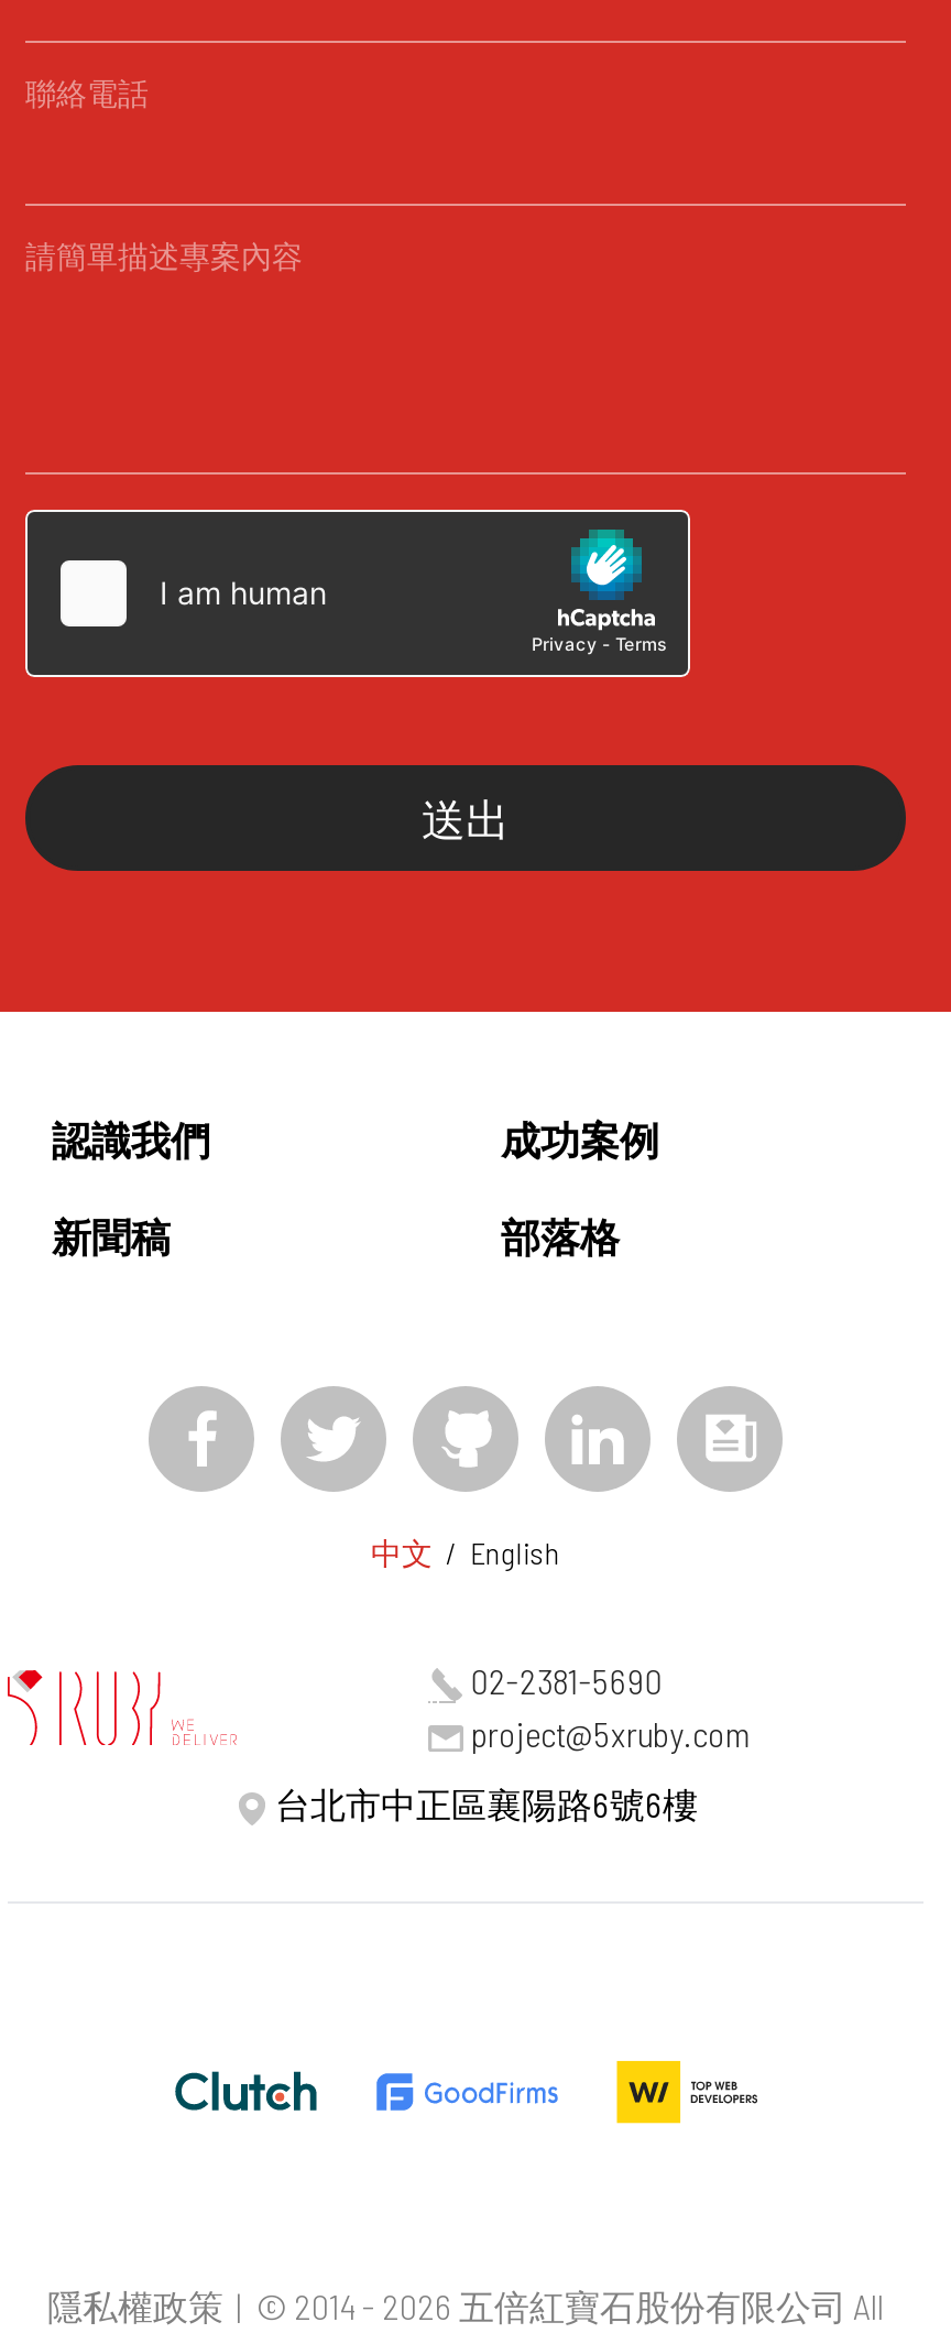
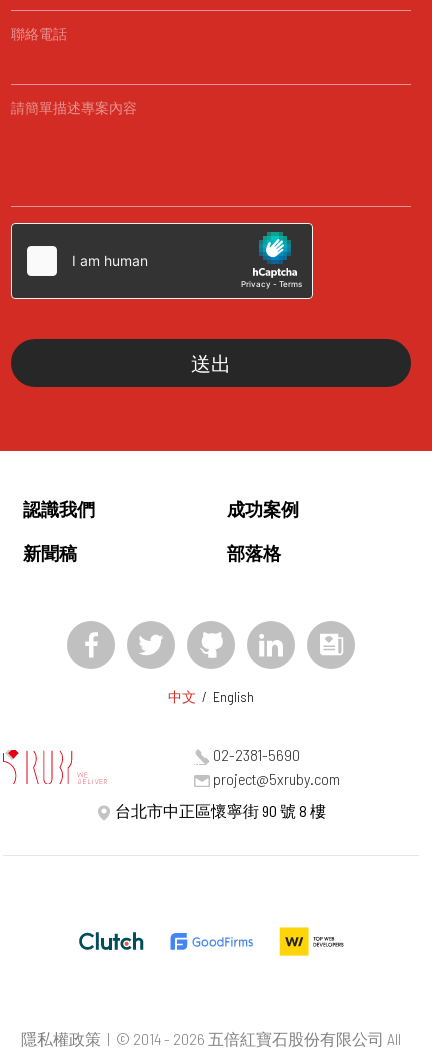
- 台北市中正區襄陽路6號6樓
+ 台北市中正區懷寧街 90 號 8 樓
